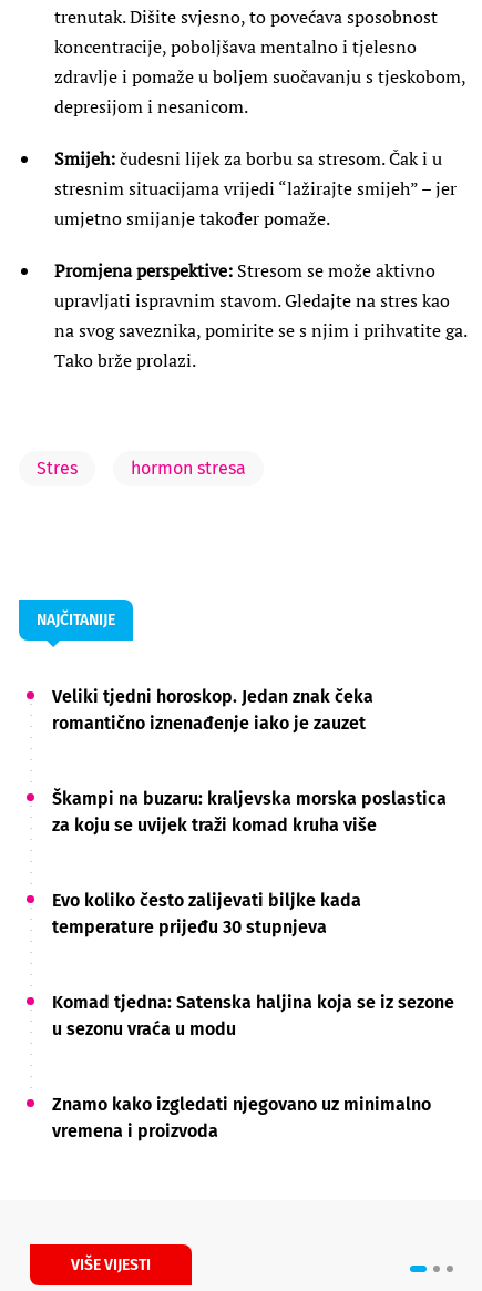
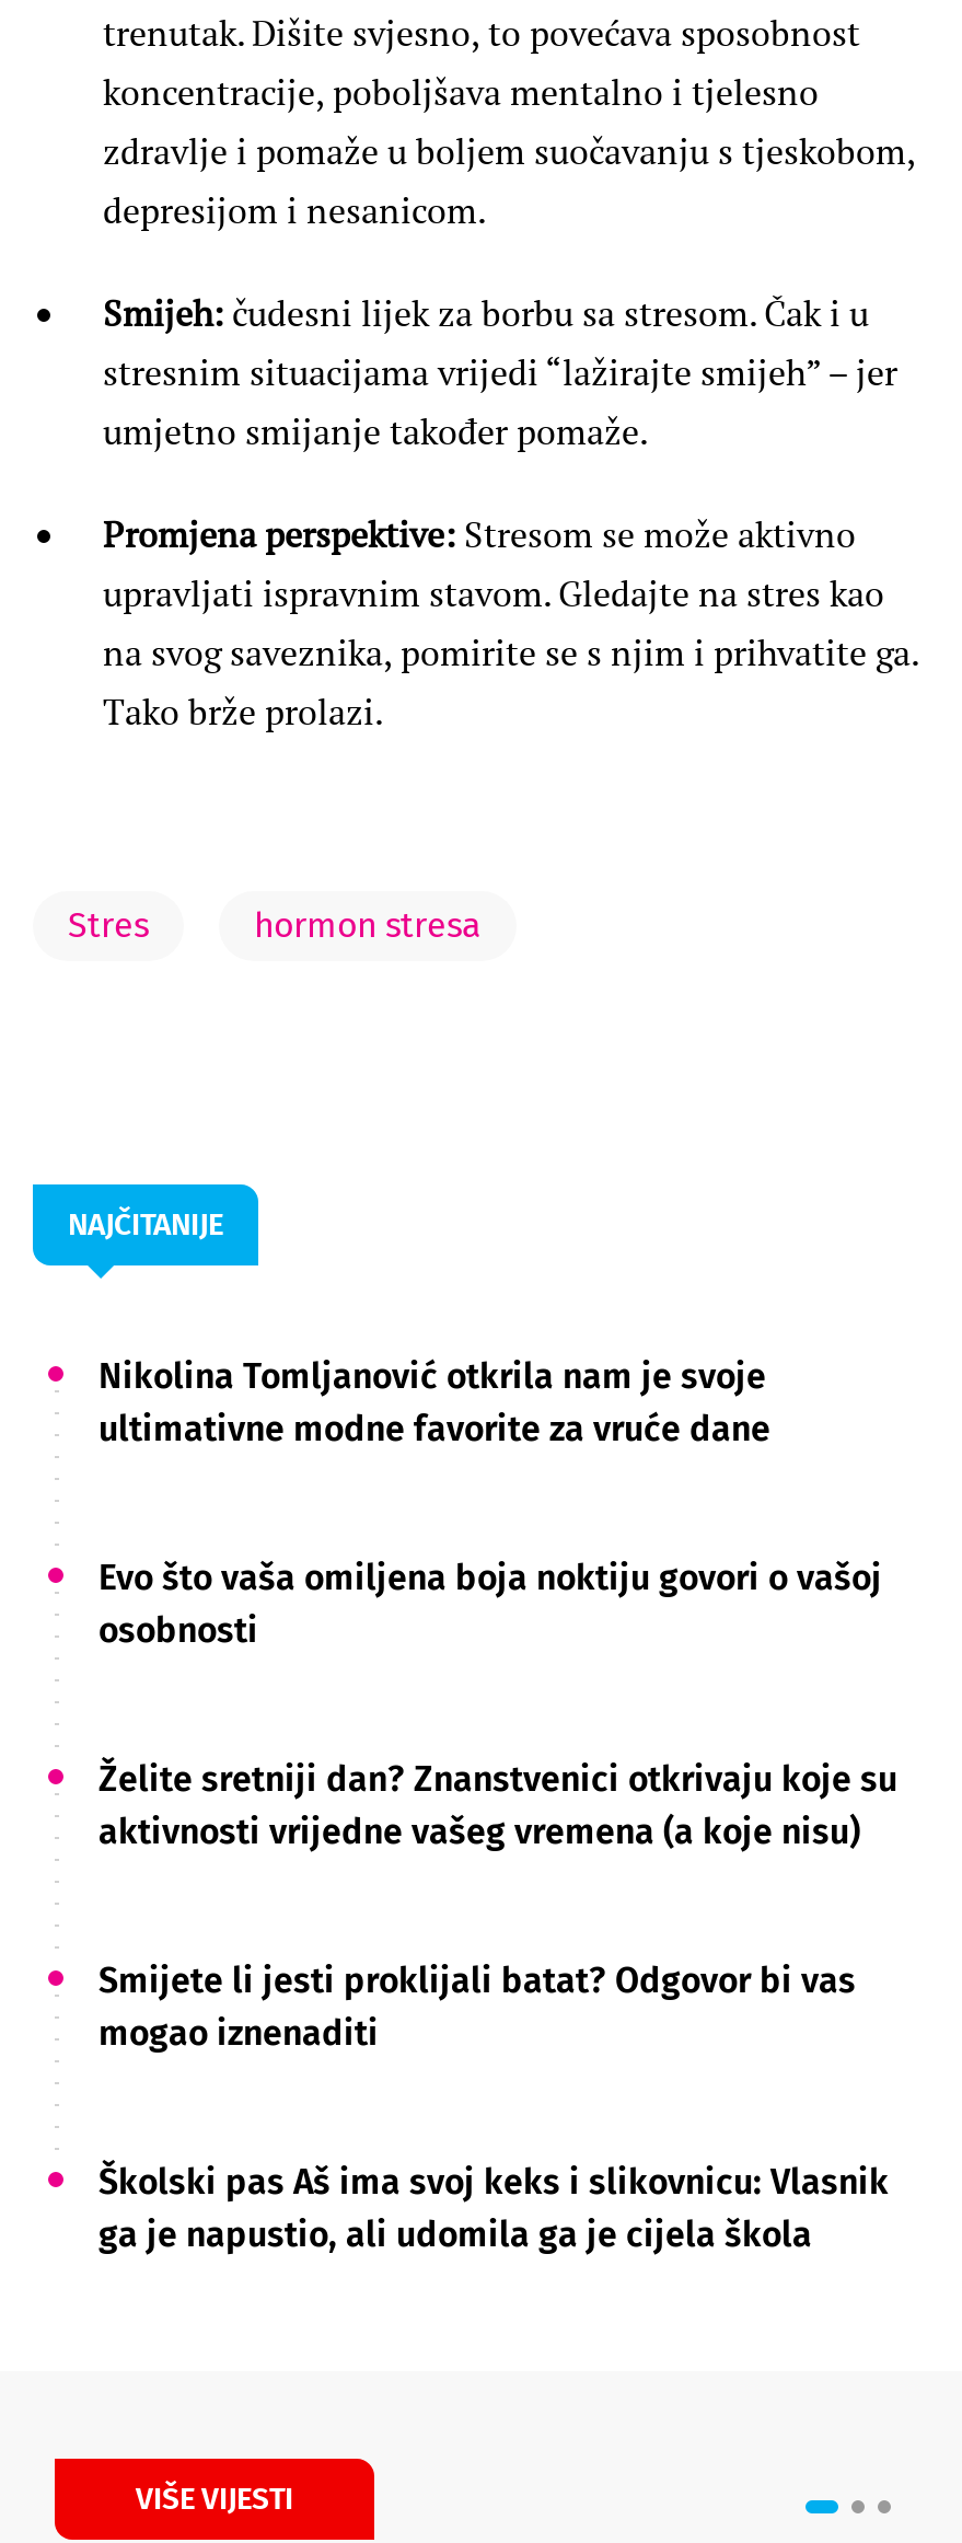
- Veliki tjedni horoskop. Jedan znak čeka
- romantično iznenađenje iako je zauzet
+ Nikolina Tomljanović otkrila nam je svoje
+ ultimativne modne favorite za vruće dane

- Škampi na buzaru: kraljevska morska poslastica
- za koju se uvijek traži komad kruha više
+ Evo što vaša omiljena boja noktiju govori o vašoj
+ osobnosti

- Evo koliko često zalijevati biljke kada
- temperature prijeđu 30 stupnjeva
+ Želite sretniji dan? Znanstvenici otkrivaju koje su
+ aktivnosti vrijedne vašeg vremena (a koje nisu)

- Komad tjedna: Satenska haljina koja se iz sezone
- u sezonu vraća u modu
+ Smijete li jesti proklijali batat? Odgovor bi vas
+ mogao iznenaditi

- Znamo kako izgledati njegovano uz minimalno
- vremena i proizvoda
+ Školski pas Aš ima svoj keks i slikovnicu: Vlasnik
+ ga je napustio, ali udomila ga je cijela škola
